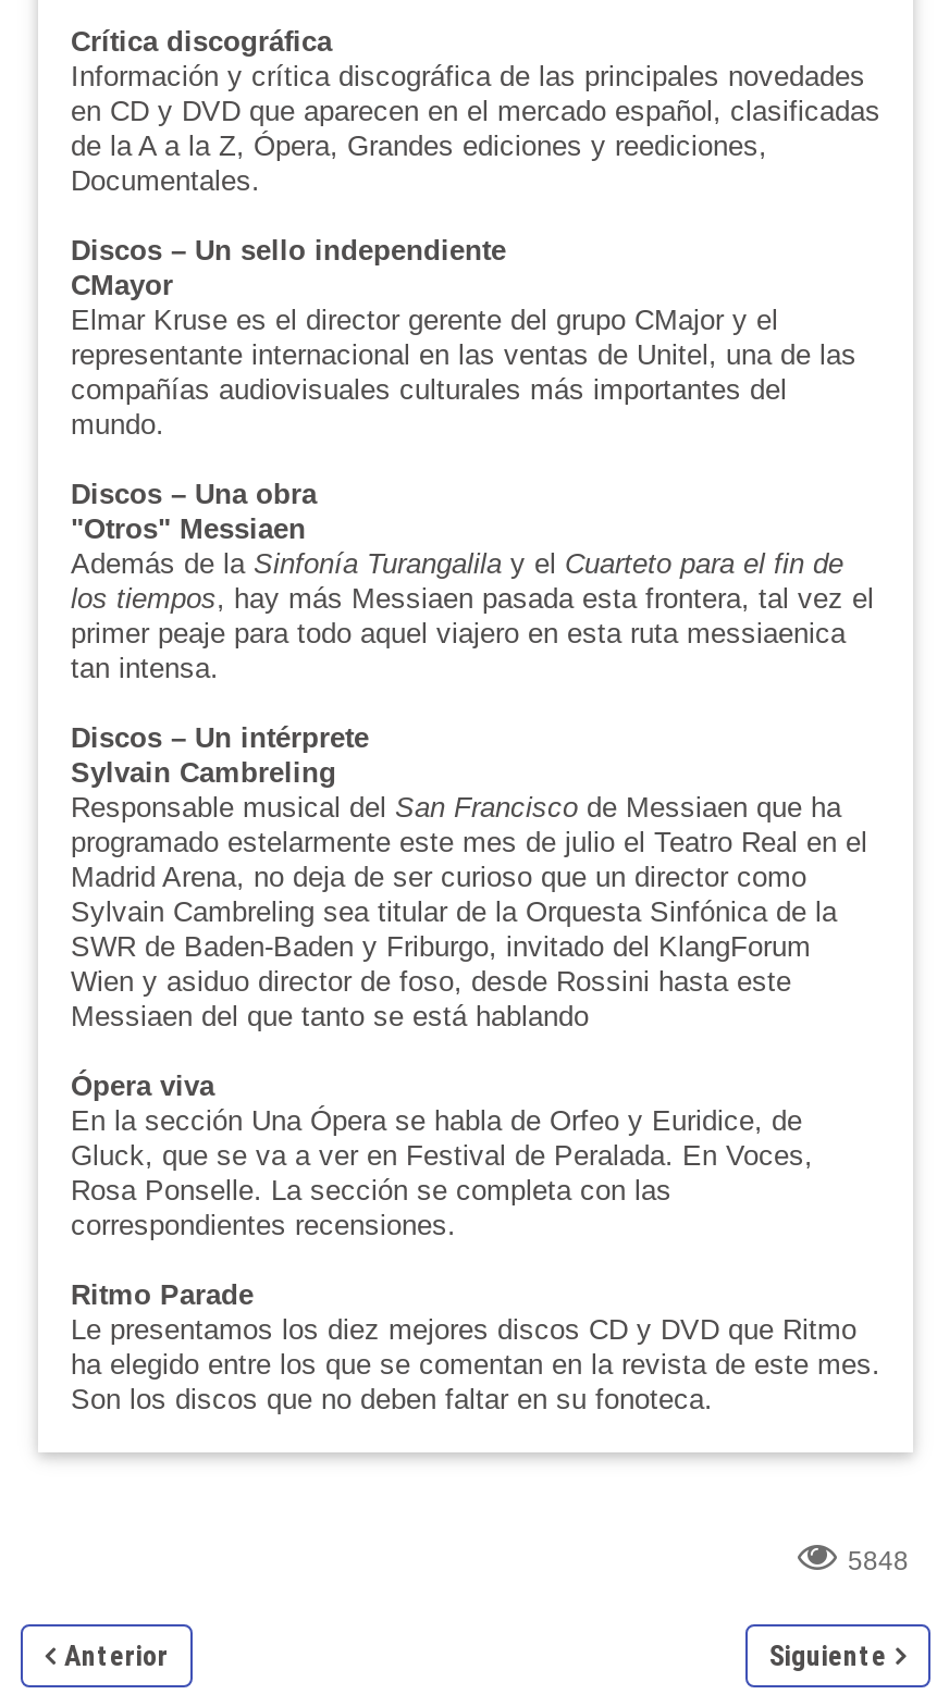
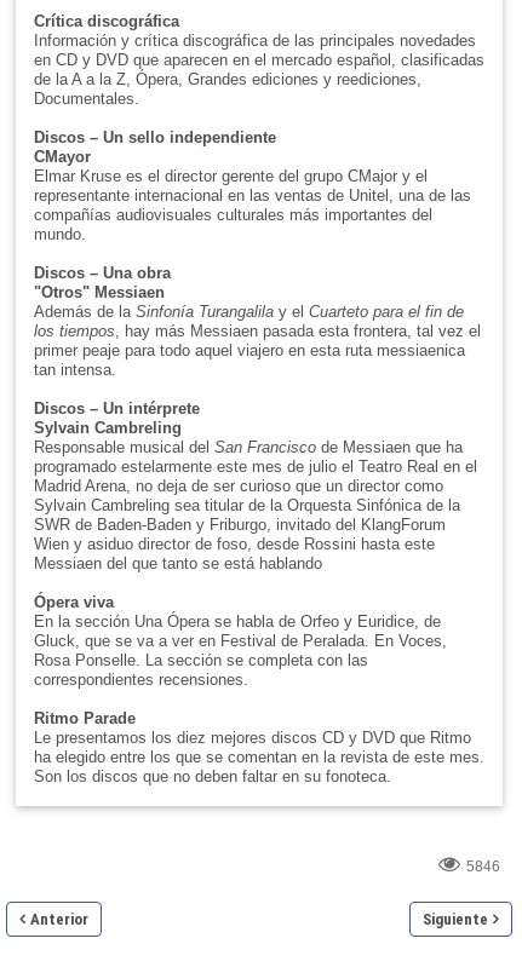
- 5848
+ 5846
